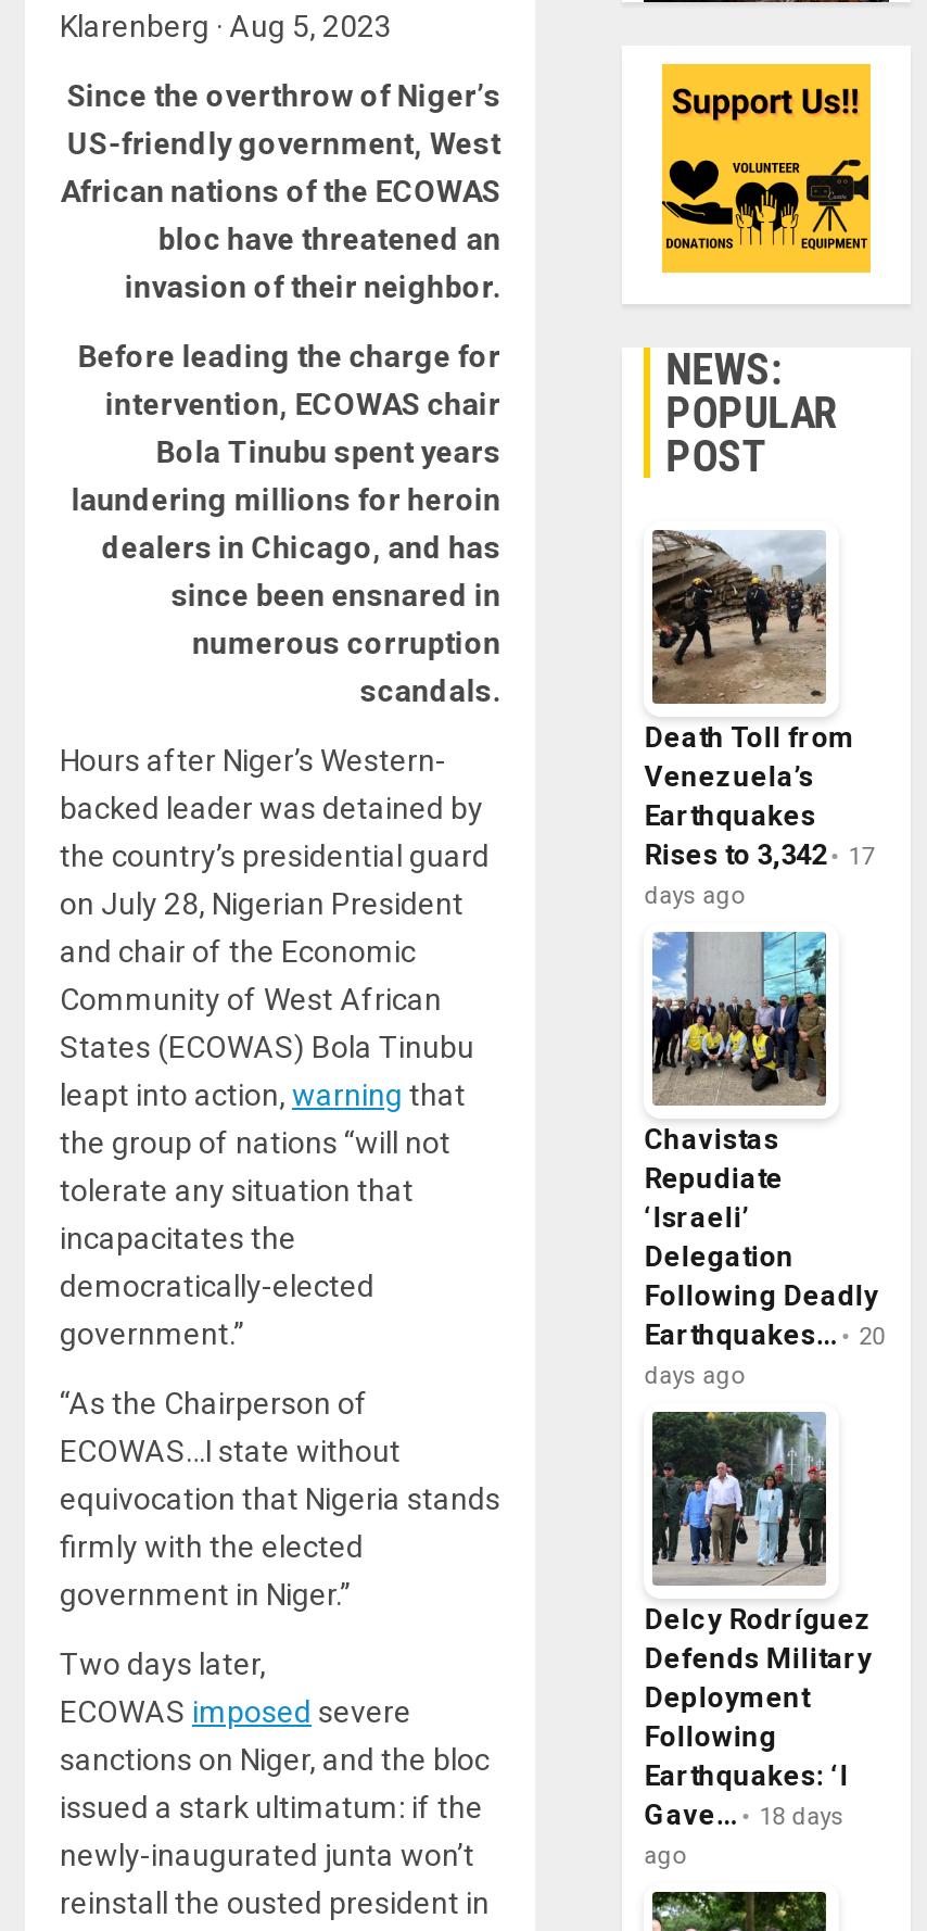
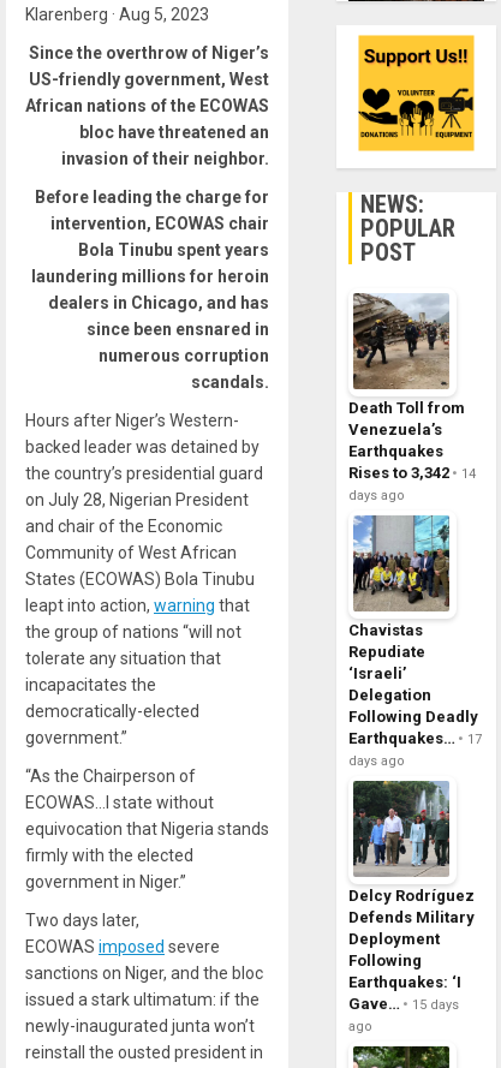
- Rises to 3,342 17
+ Rises to 3,342 14

- Earthquakes… 20
+ Earthquakes… 17

- Gave… 18 days
+ Gave… 15 days
